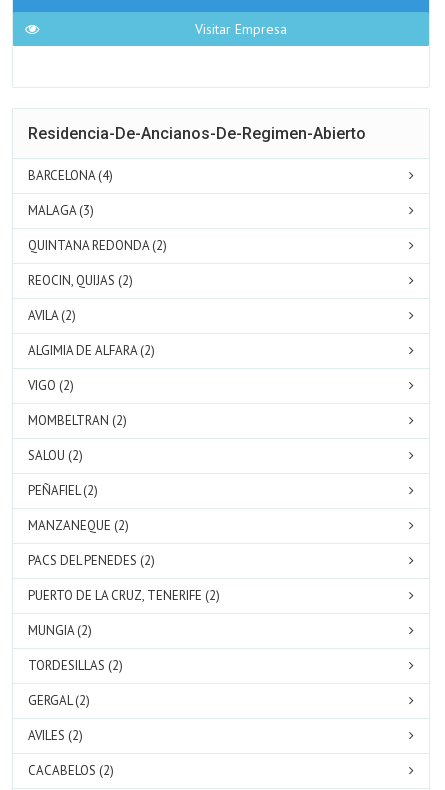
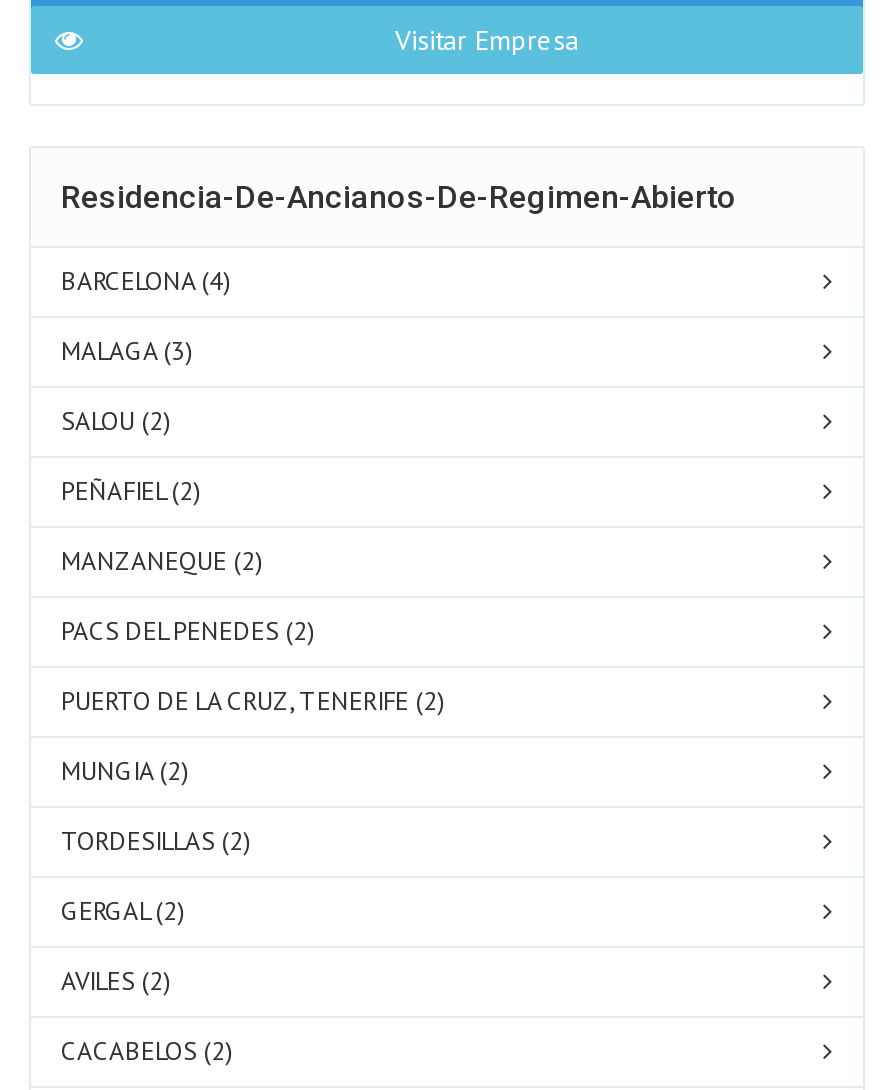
- QUINTANA REDONDA (2)
- REOCIN, QUIJAS (2)
- AVILA (2)
- ALGIMIA DE ALFARA (2)
- VIGO (2)
- MOMBELTRAN (2)
